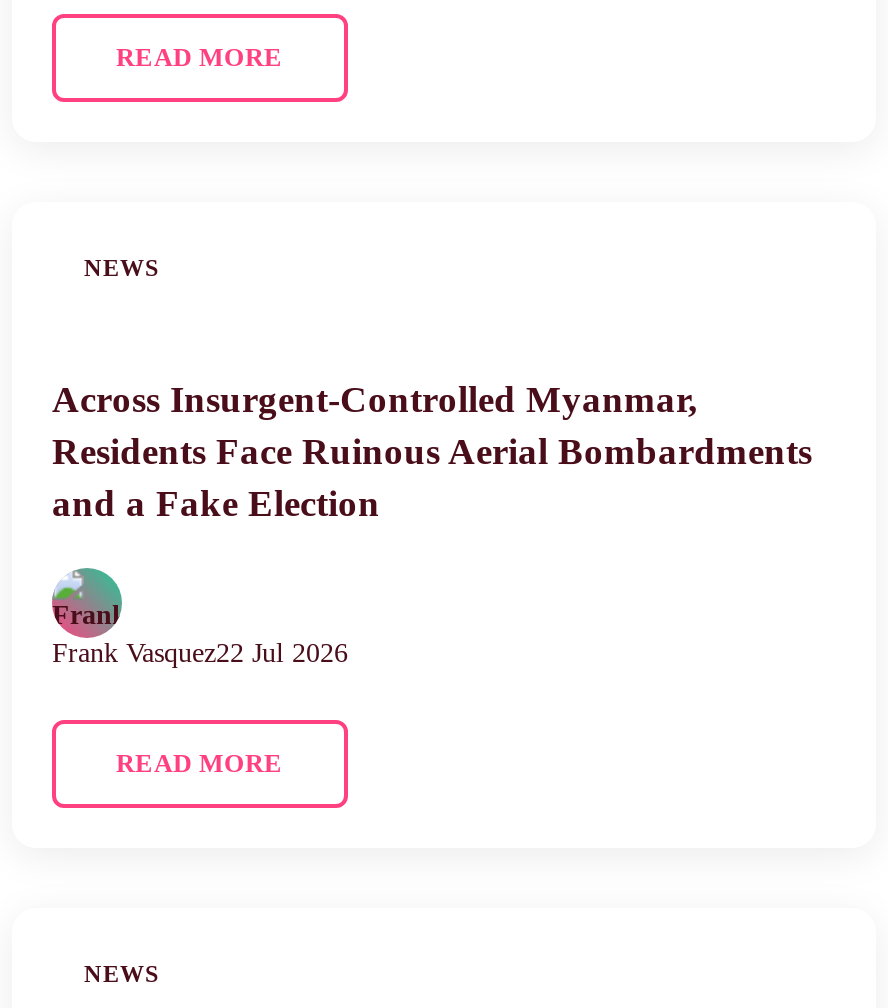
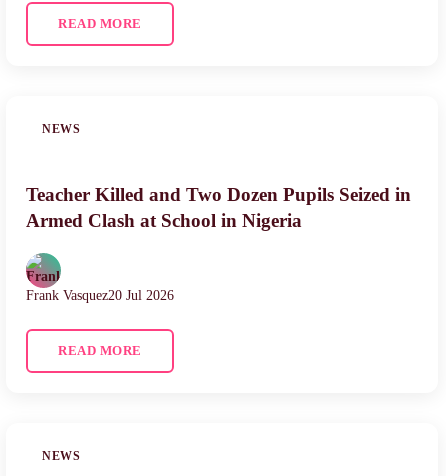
- Across Insurgent-Controlled Myanmar,
- Residents Face Ruinous Aerial Bombardments
- and a Fake Election
+ Teacher Killed and Two Dozen Pupils Seized in
+ Armed Clash at School in Nigeria

- Frank Vasquez22 Jul 2026
+ Frank Vasquez20 Jul 2026
